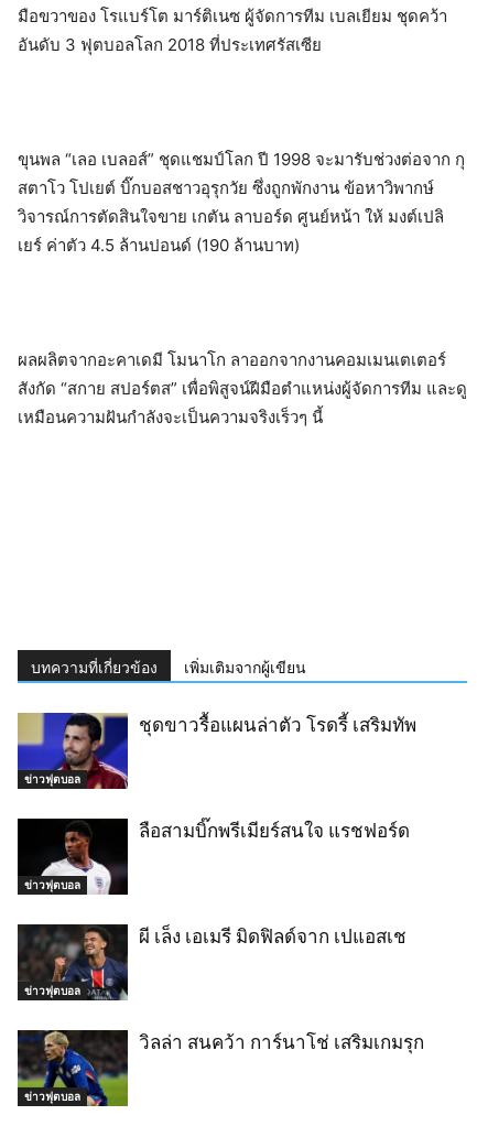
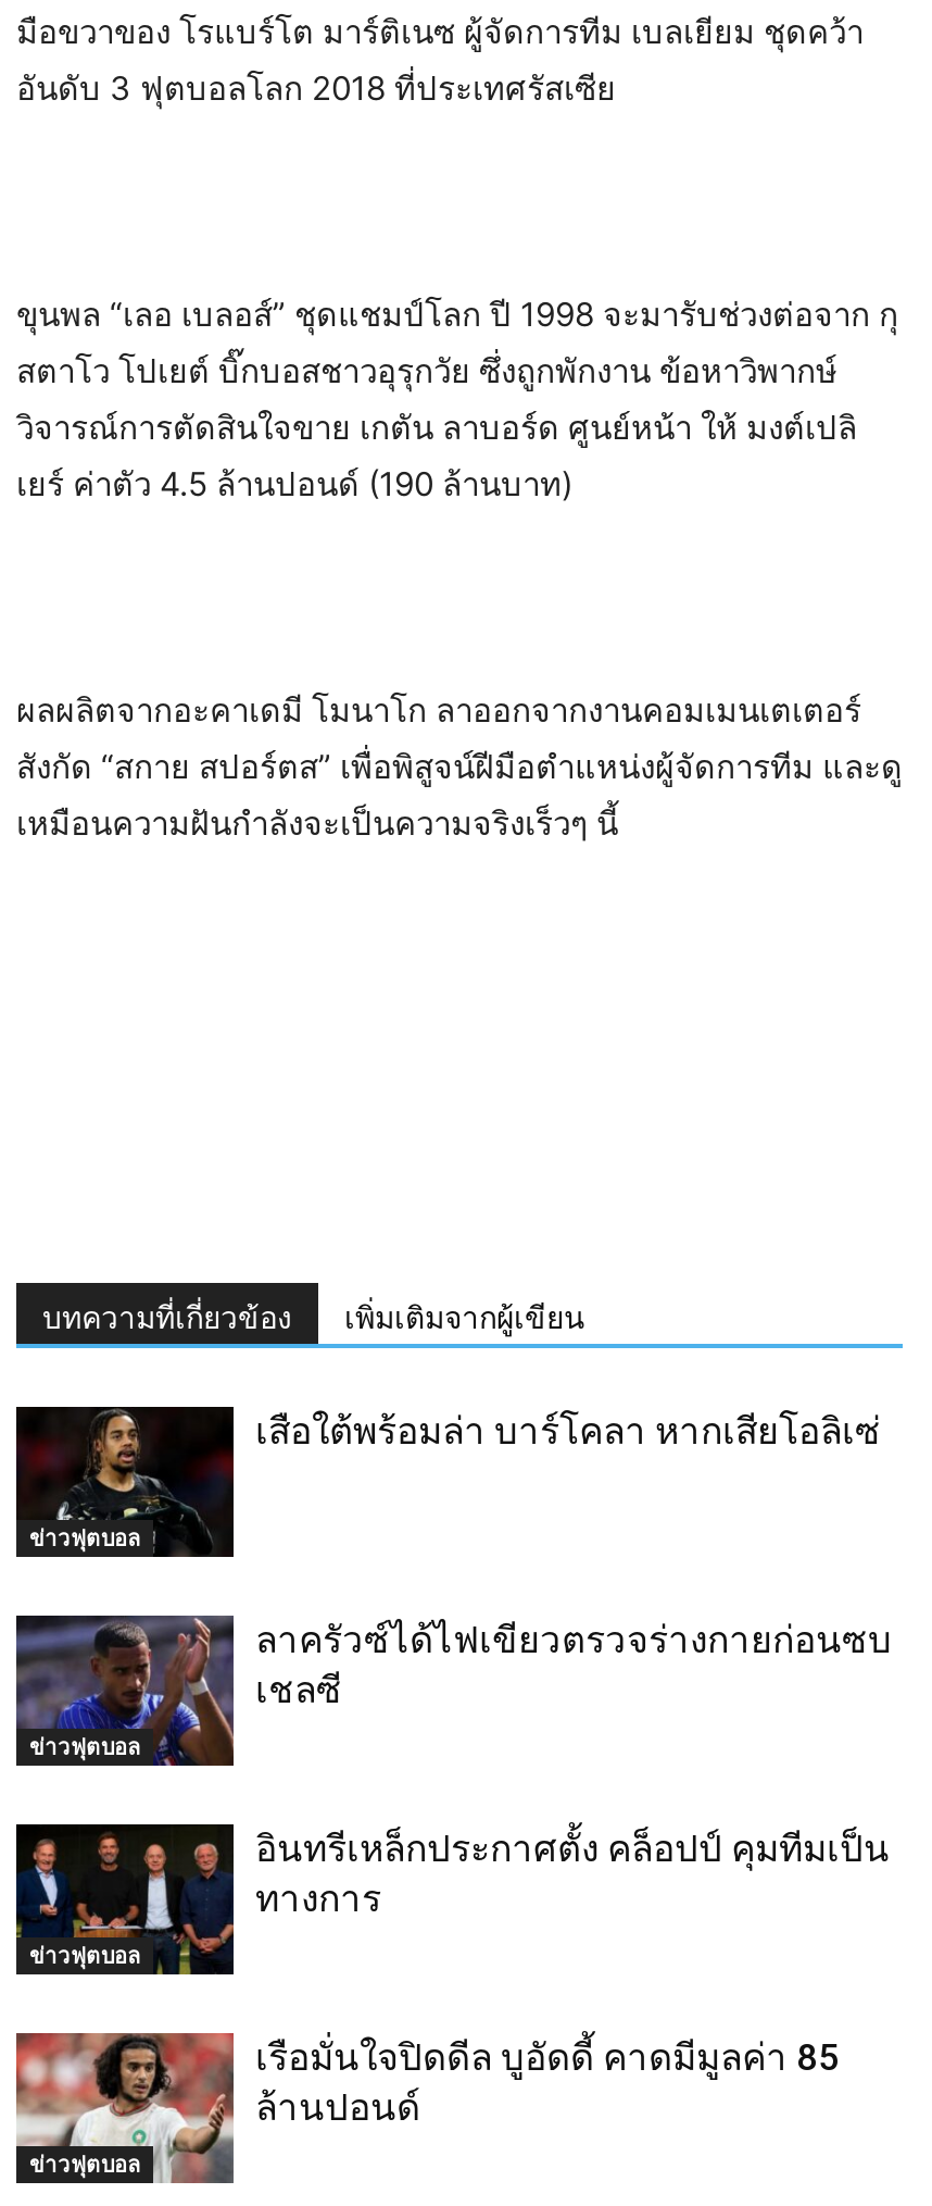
- [image]
- ชุดขาวรื้อแผนล่าตัว โรดรี้ เสริมทัพ
+ [image]
+ เสือใต้พร้อมล่า บาร์โคลา หากเสียโอลิเซ่

- [image]
- ลือสามบิ๊กพรีเมียร์สนใจ แรชฟอร์ด
+ [image]
+ ลาครัวซ์ได้ไฟเขียวตรวจร่างกายก่อนซบ
+ เชลซี

- [image]
- ผี เล็ง เอเมรี มิดฟิลด์จาก เปแอสเช
+ [image]
+ อินทรีเหล็กประกาศตั้ง คล็อปป์ คุมทีมเป็น
+ ทางการ

- [image]
- วิลล่า สนคว้า การ์นาโช่ เสริมเกมรุก
+ [image]
+ เรือมั่นใจปิดดีล บูอัดดี้ คาดมีมูลค่า 85
+ ล้านปอนด์
